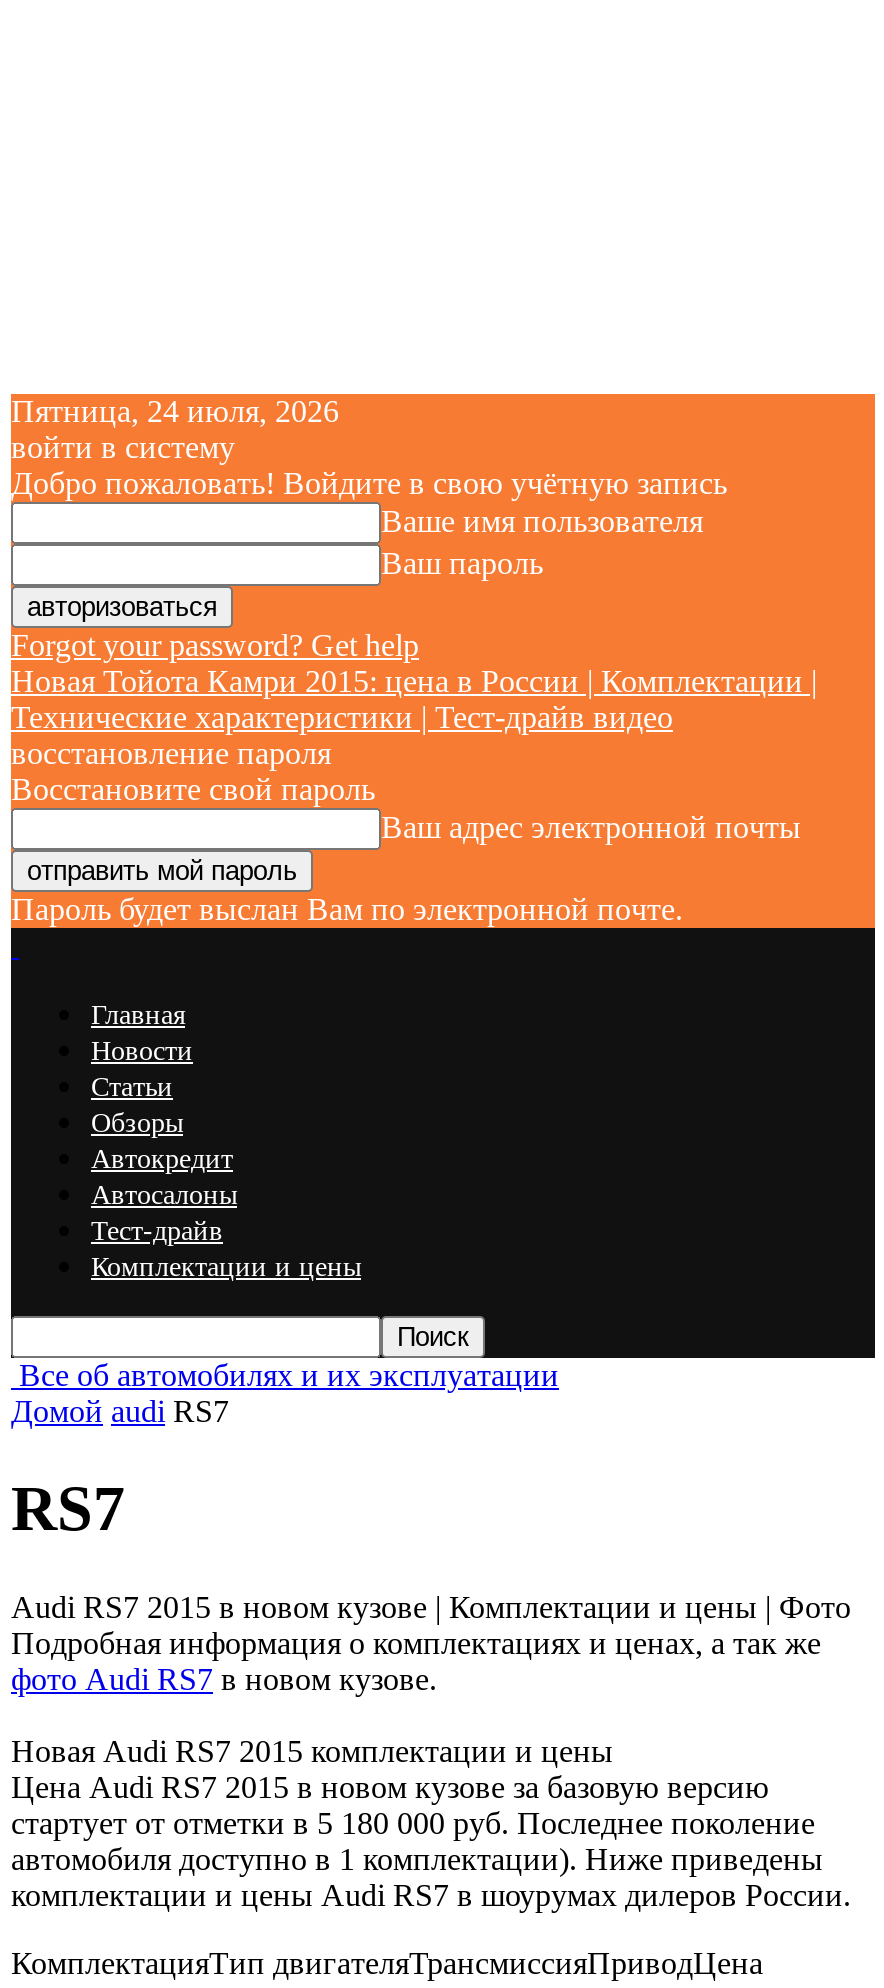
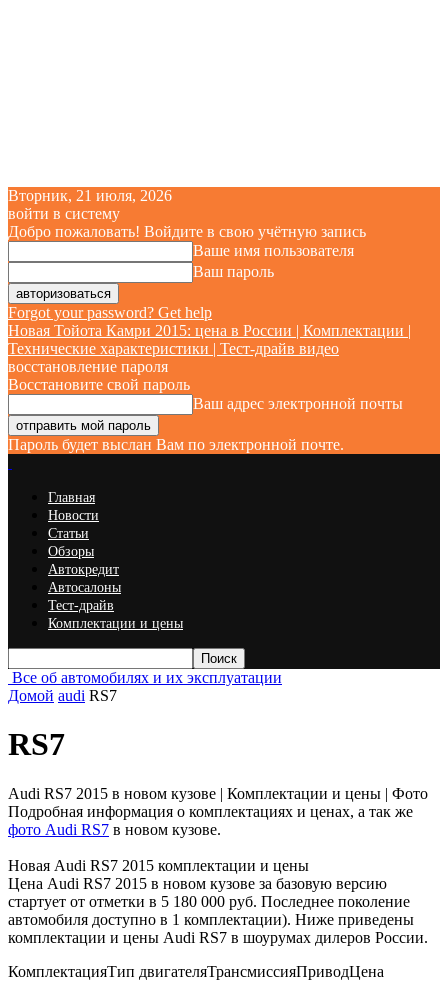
- Пятница, 24 июля, 2026
+ Вторник, 21 июля, 2026
